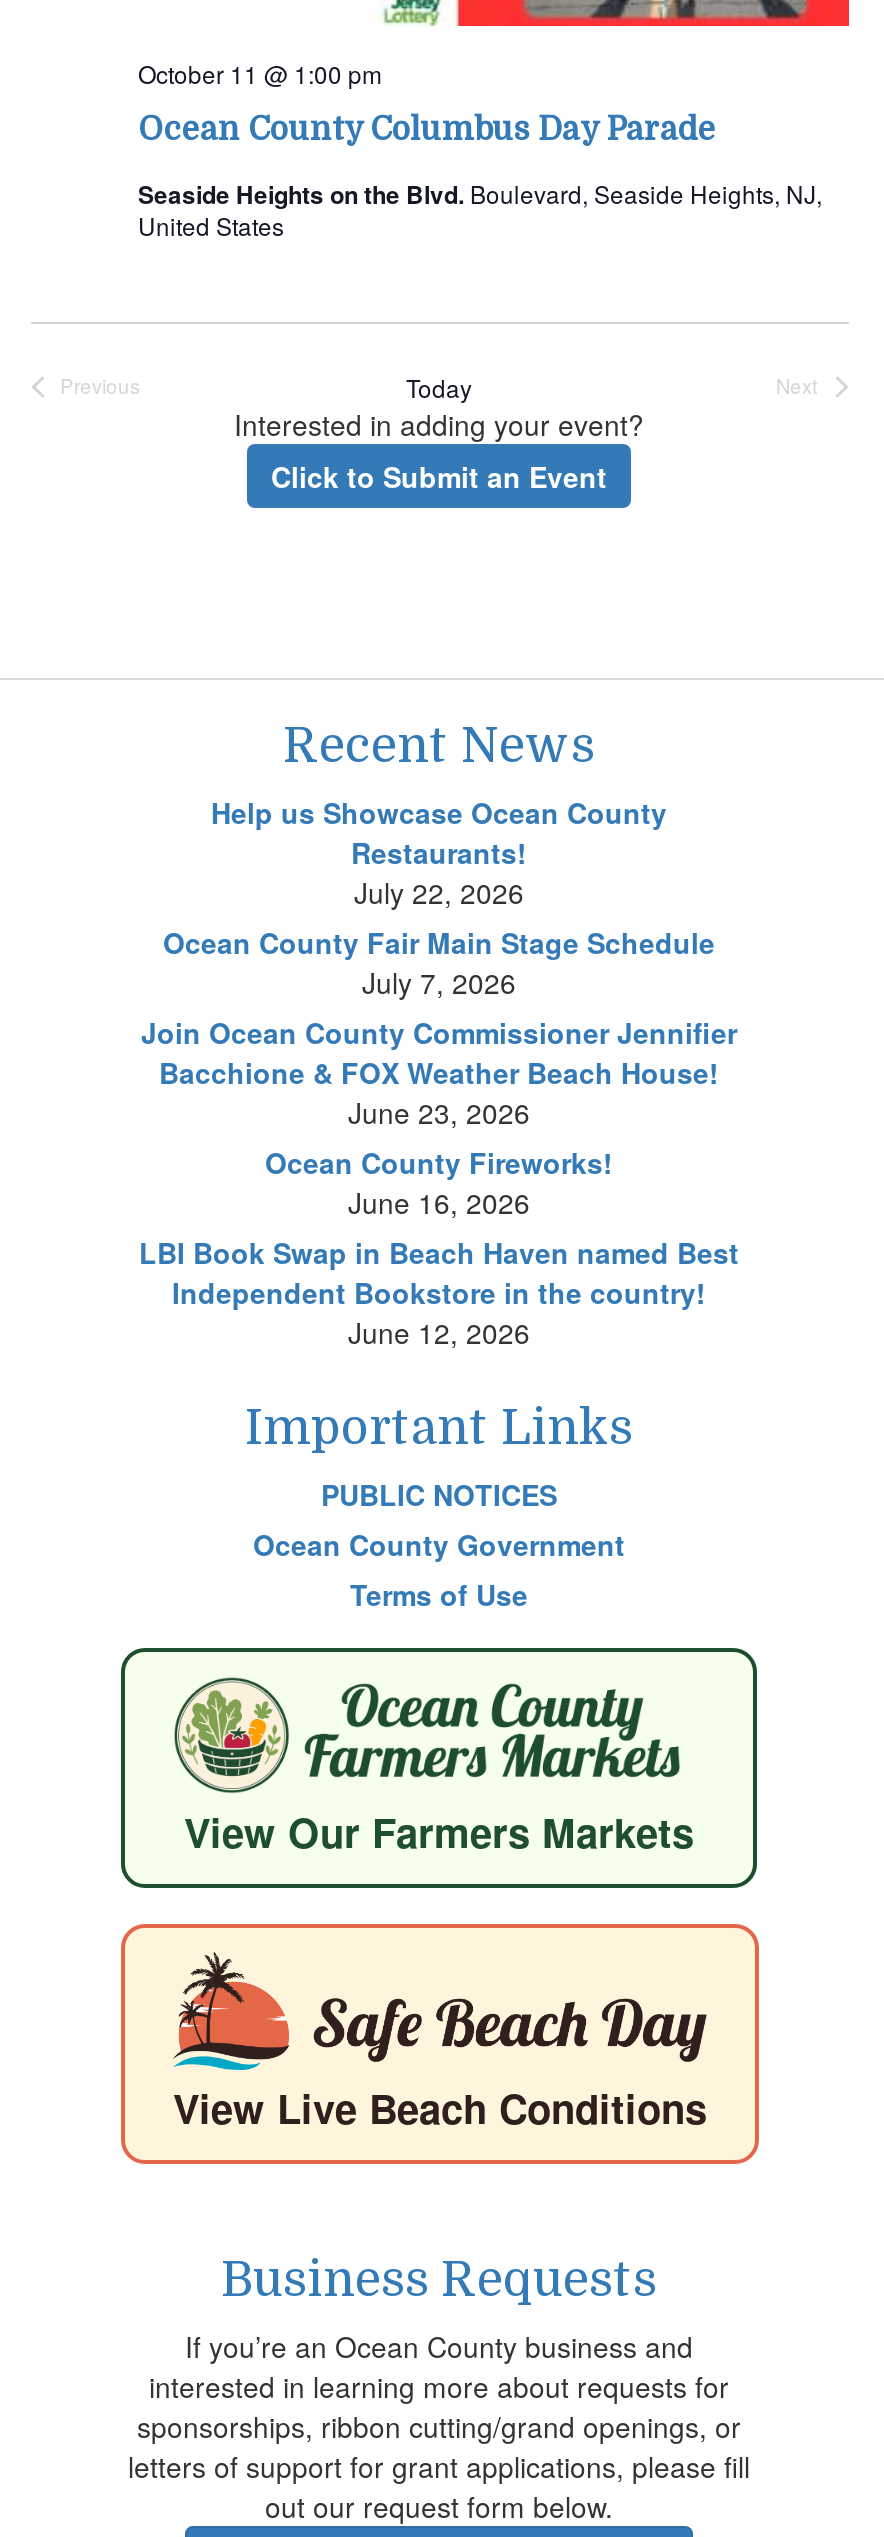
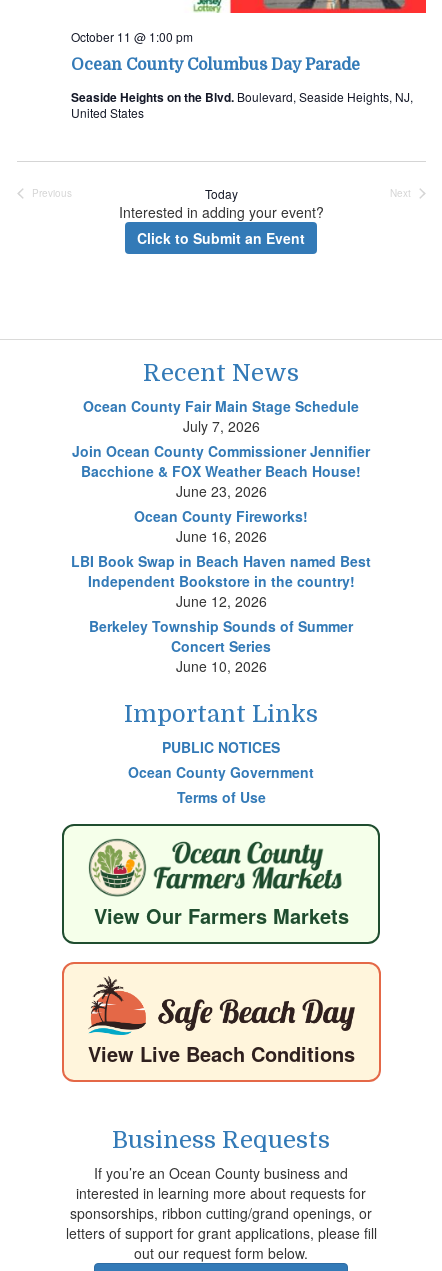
- Help us Showcase Ocean County
- Restaurants!
- July 22, 2026

moved up: Ocean County Fair Main Stage Schedule | July 7, 2026 | Join Ocean County Commissioner Jennifier | ... | Independent Bookstore in the country! | June 12, 2026

+ Berkeley Township Sounds of Summer
+ Concert Series
+ June 10, 2026
